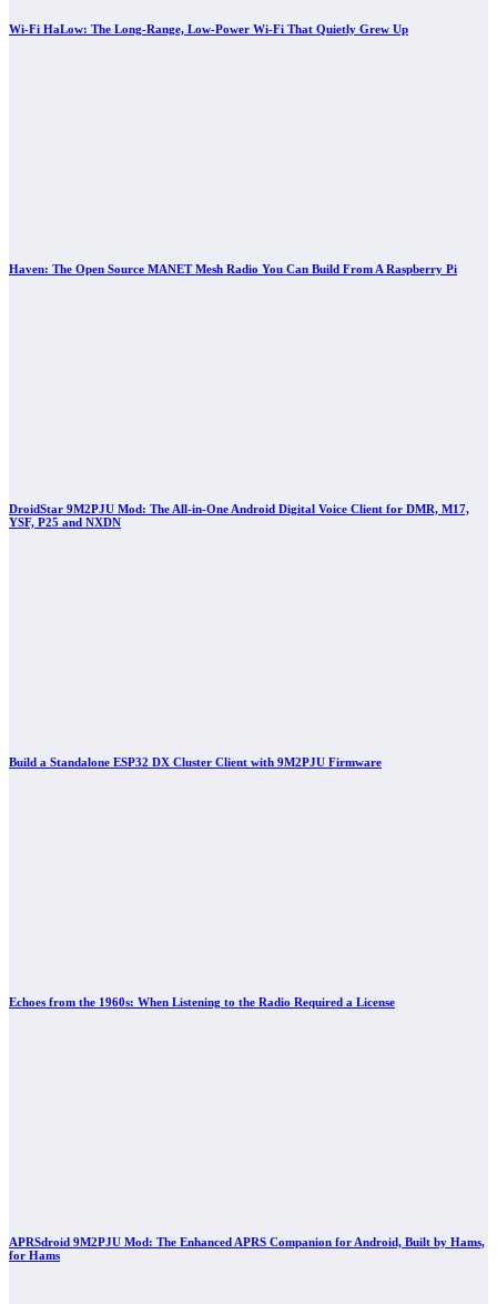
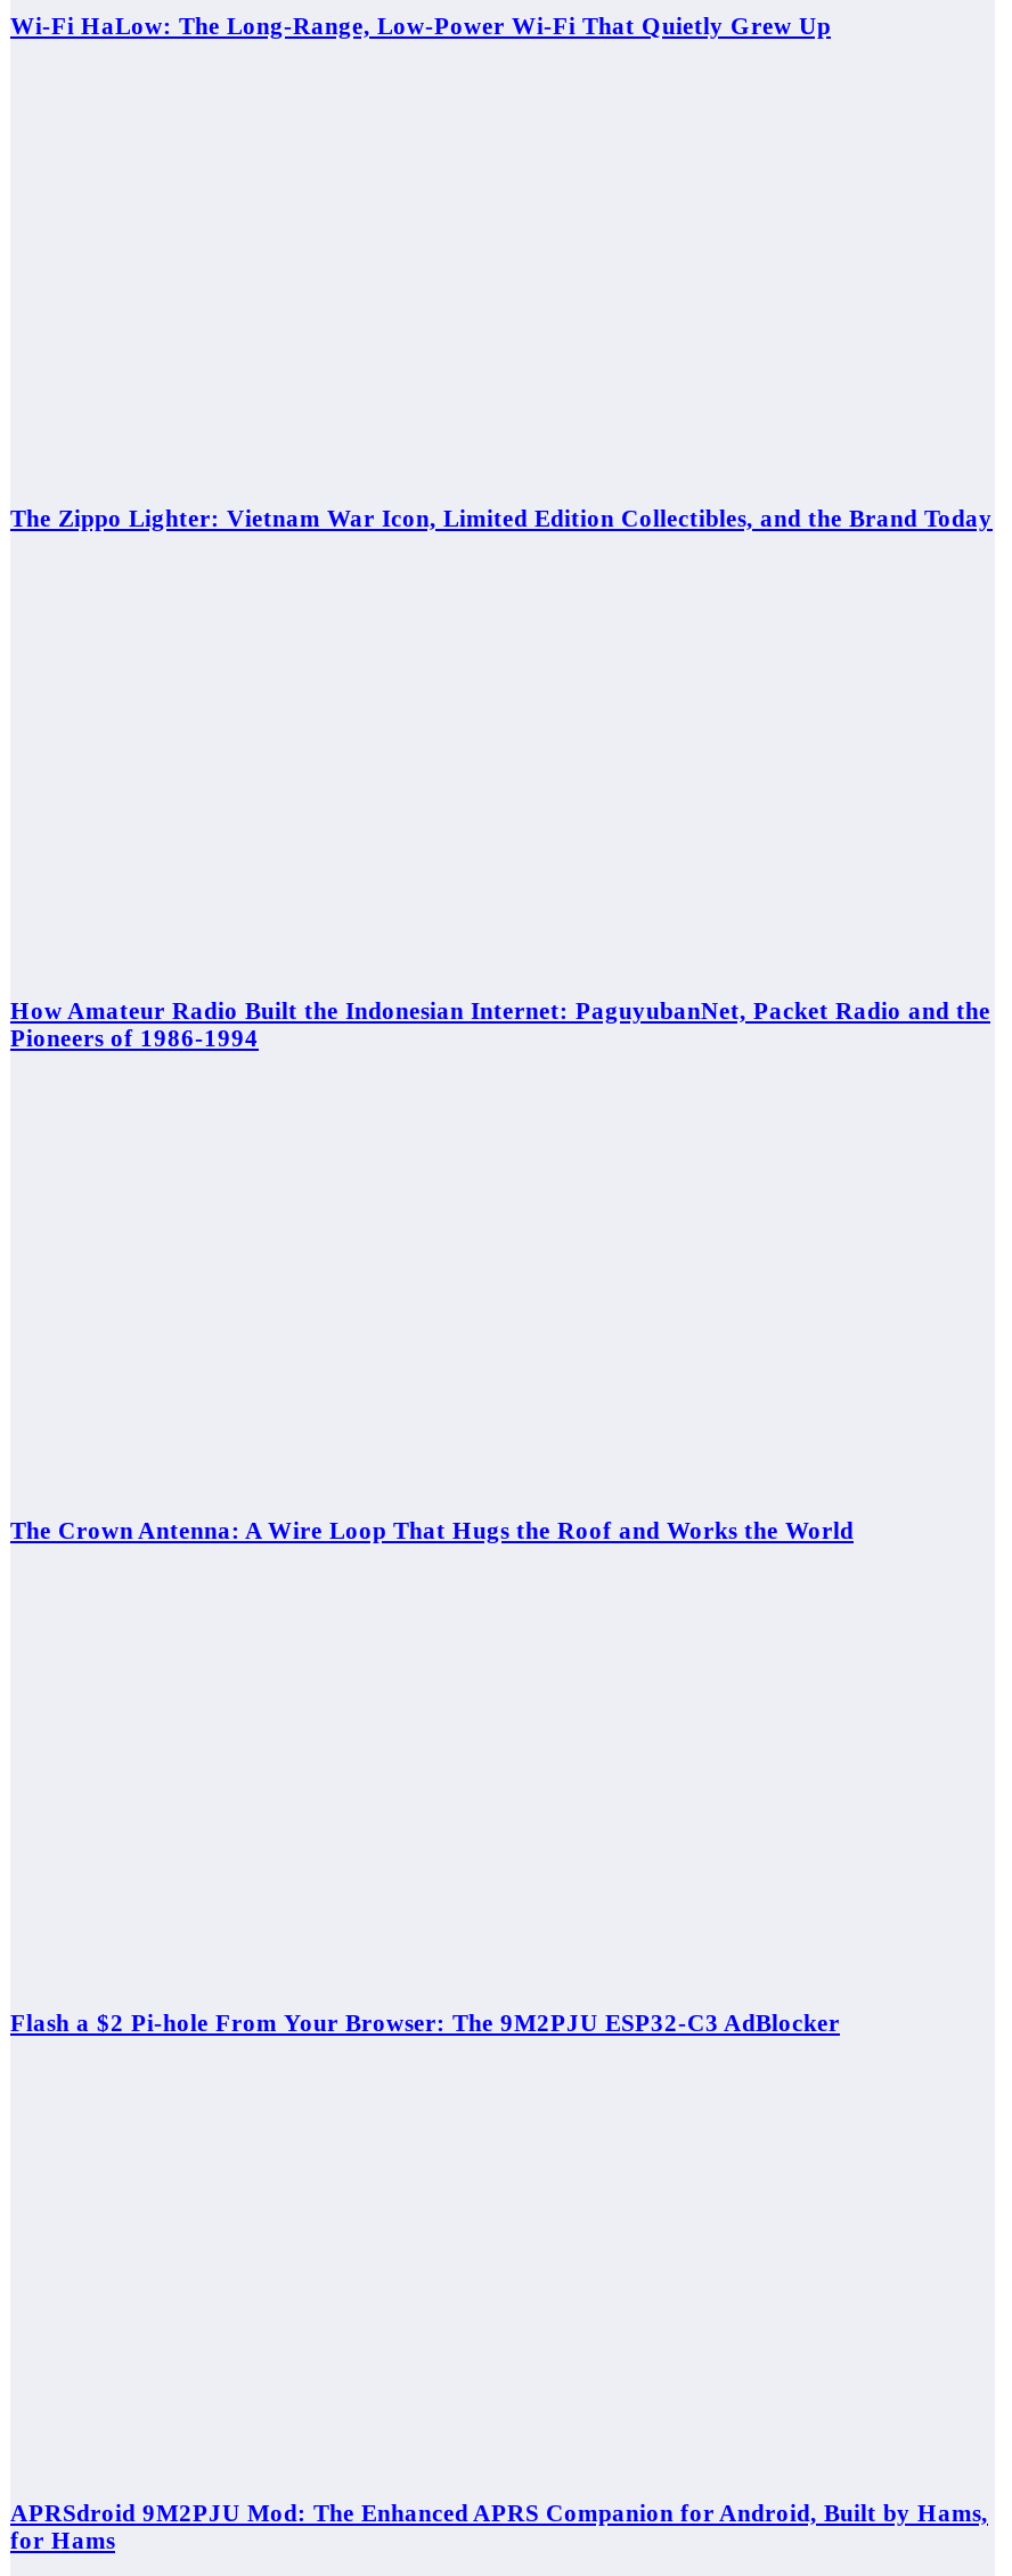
- Haven: The Open Source MANET Mesh Radio You Can Build From A Raspberry Pi
+ The Zippo Lighter: Vietnam War Icon, Limited Edition Collectibles, and the Brand Today

- DroidStar 9M2PJU Mod: The All-in-One Android Digital Voice Client for DMR, M17,
- YSF, P25 and NXDN
+ How Amateur Radio Built the Indonesian Internet: PaguyubanNet, Packet Radio and the
+ Pioneers of 1986-1994

- Build a Standalone ESP32 DX Cluster Client with 9M2PJU Firmware
+ The Crown Antenna: A Wire Loop That Hugs the Roof and Works the World

- Echoes from the 1960s: When Listening to the Radio Required a License
+ Flash a $2 Pi-hole From Your Browser: The 9M2PJU ESP32-C3 AdBlocker
